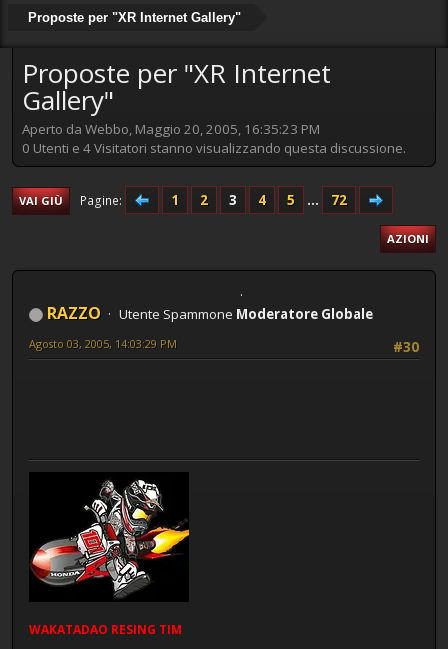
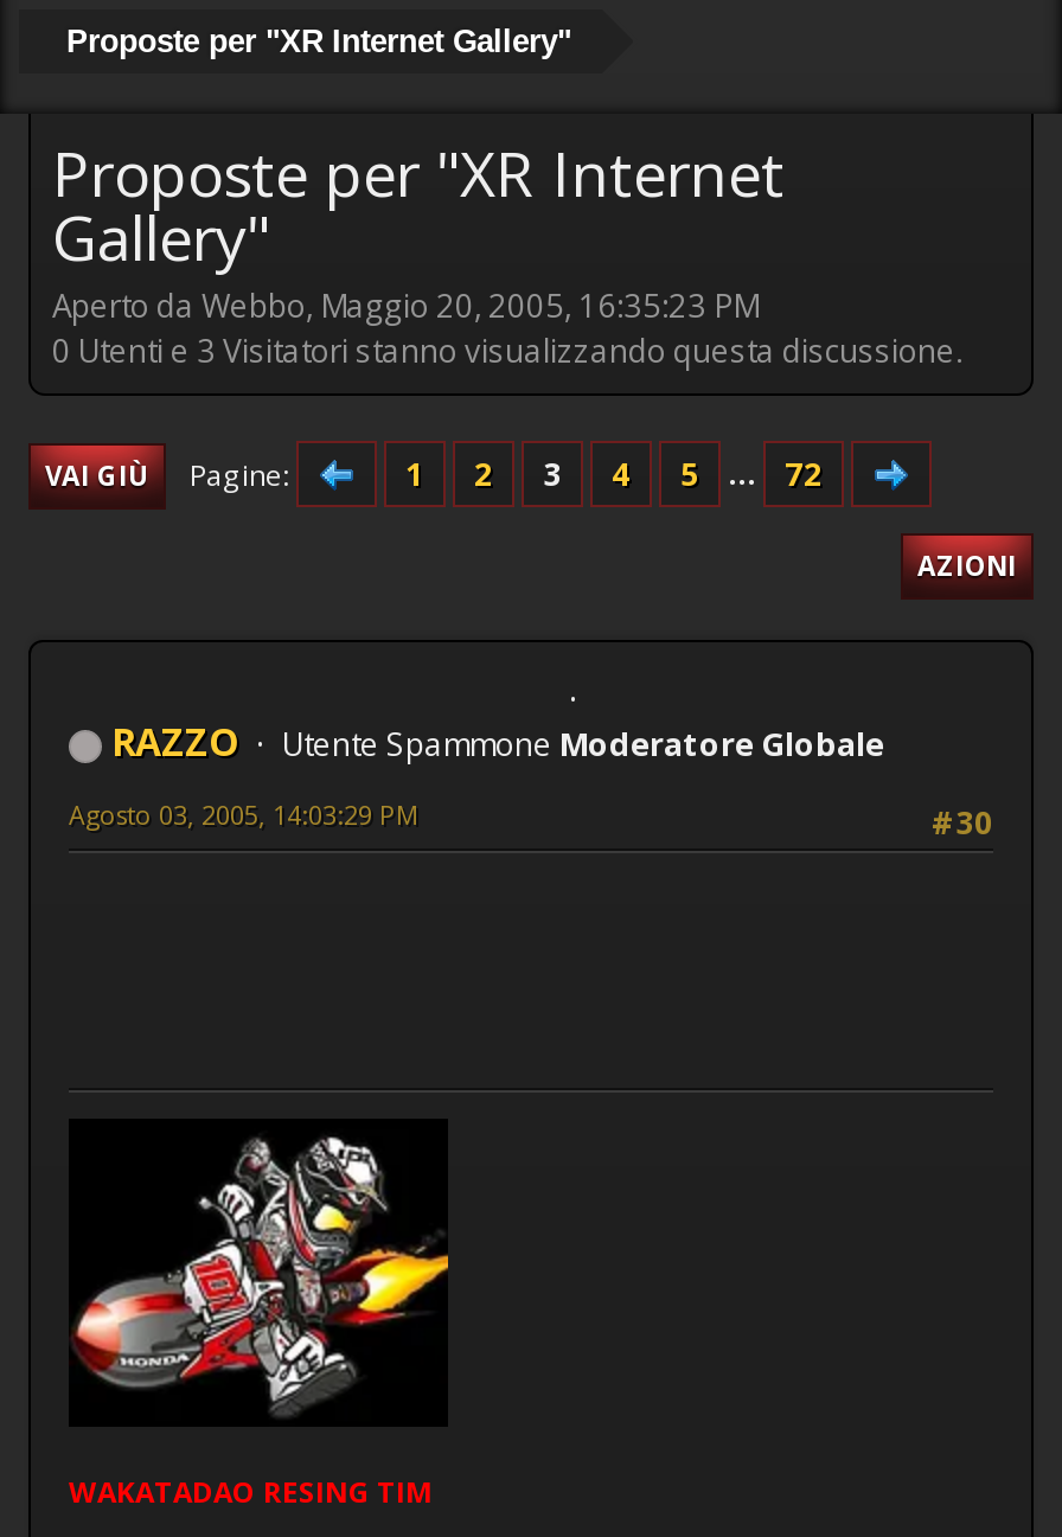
- 0 Utenti e 4 Visitatori stanno visualizzando questa discussione.
+ 0 Utenti e 3 Visitatori stanno visualizzando questa discussione.
